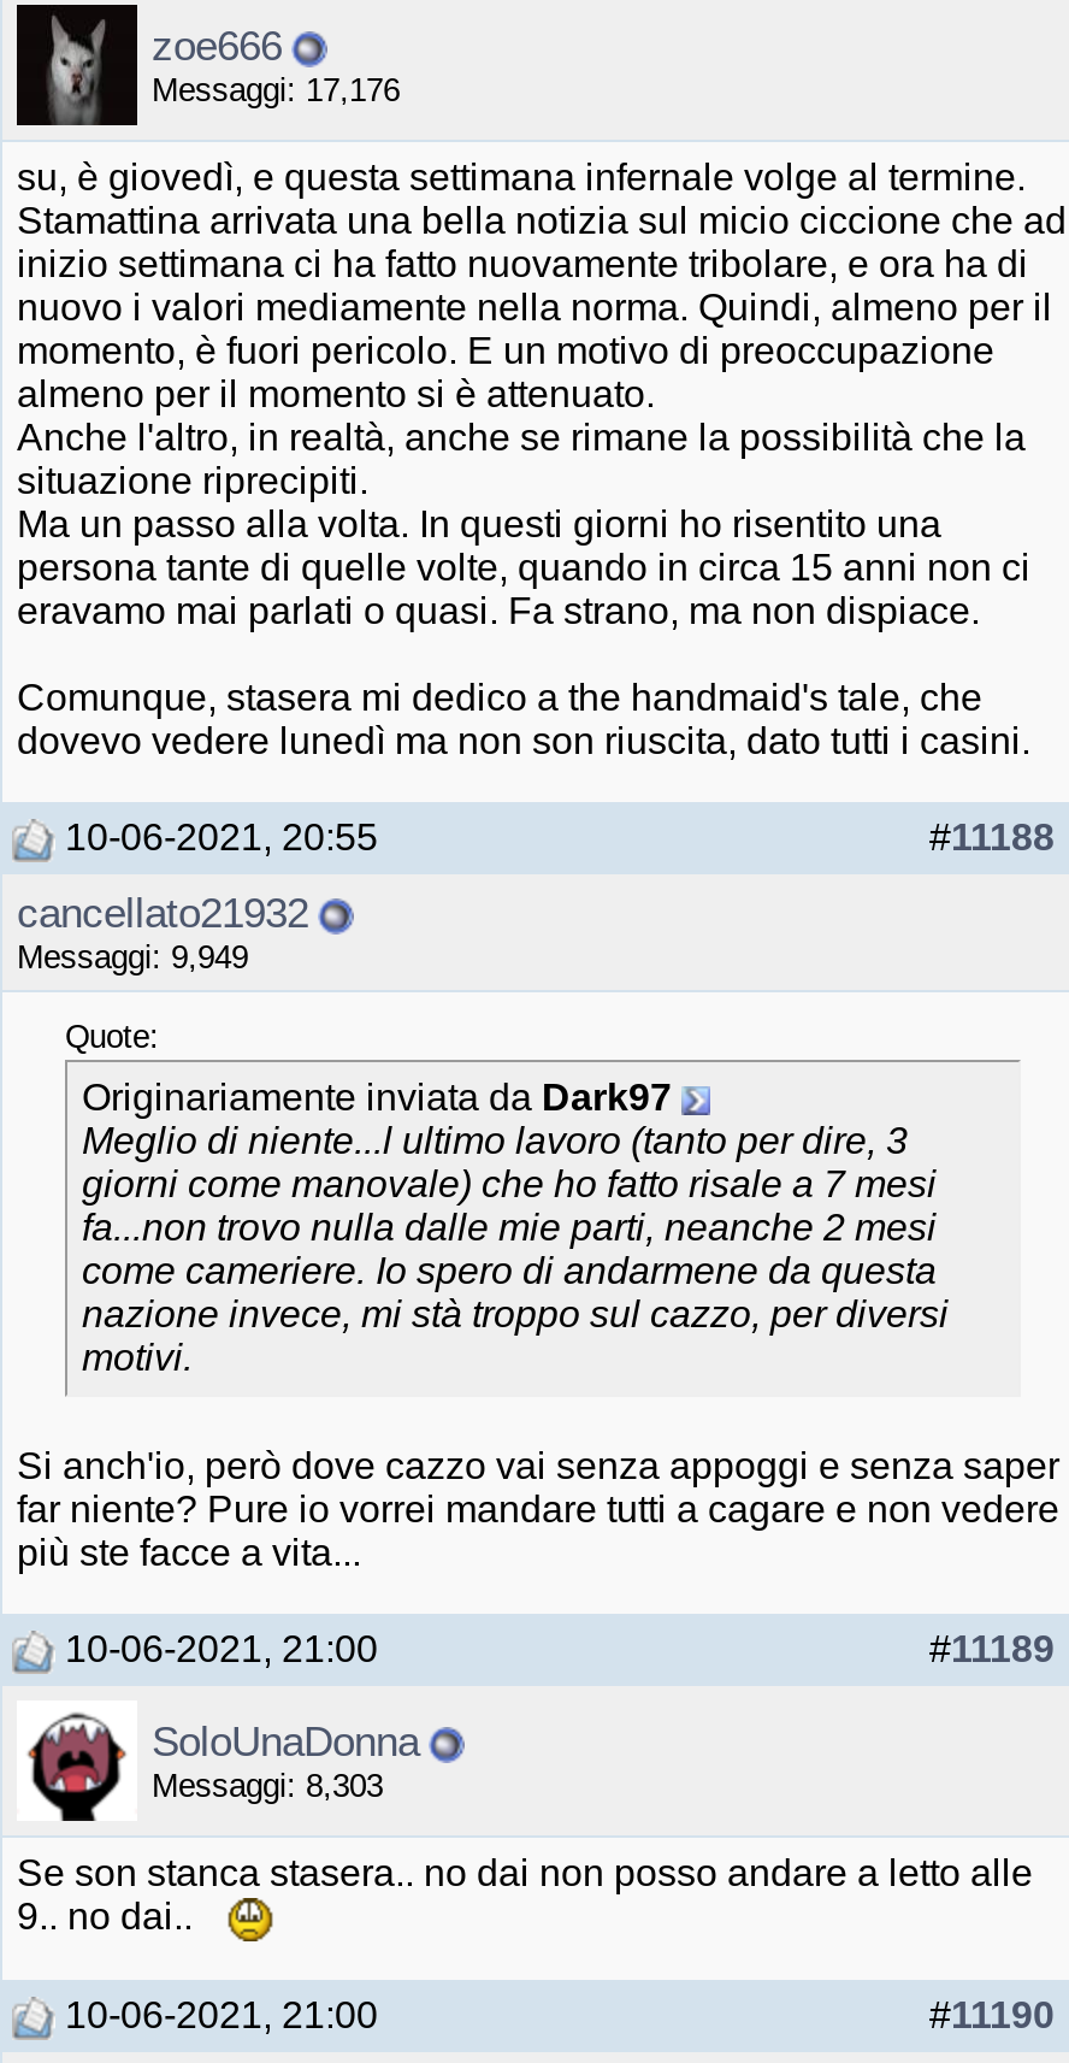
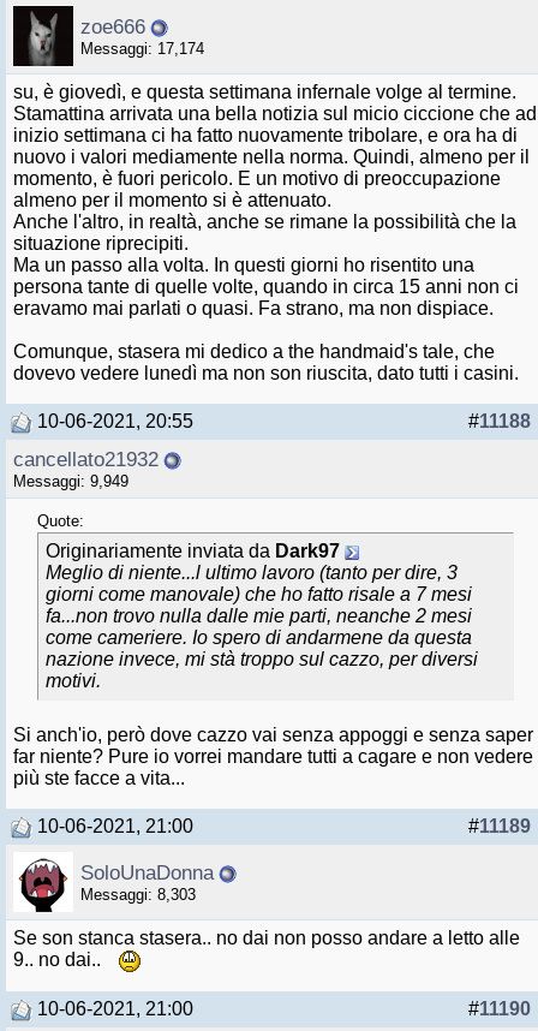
- Messaggi: 17,176
+ Messaggi: 17,174
